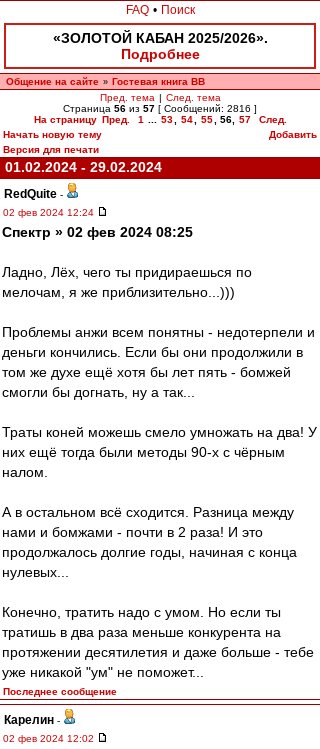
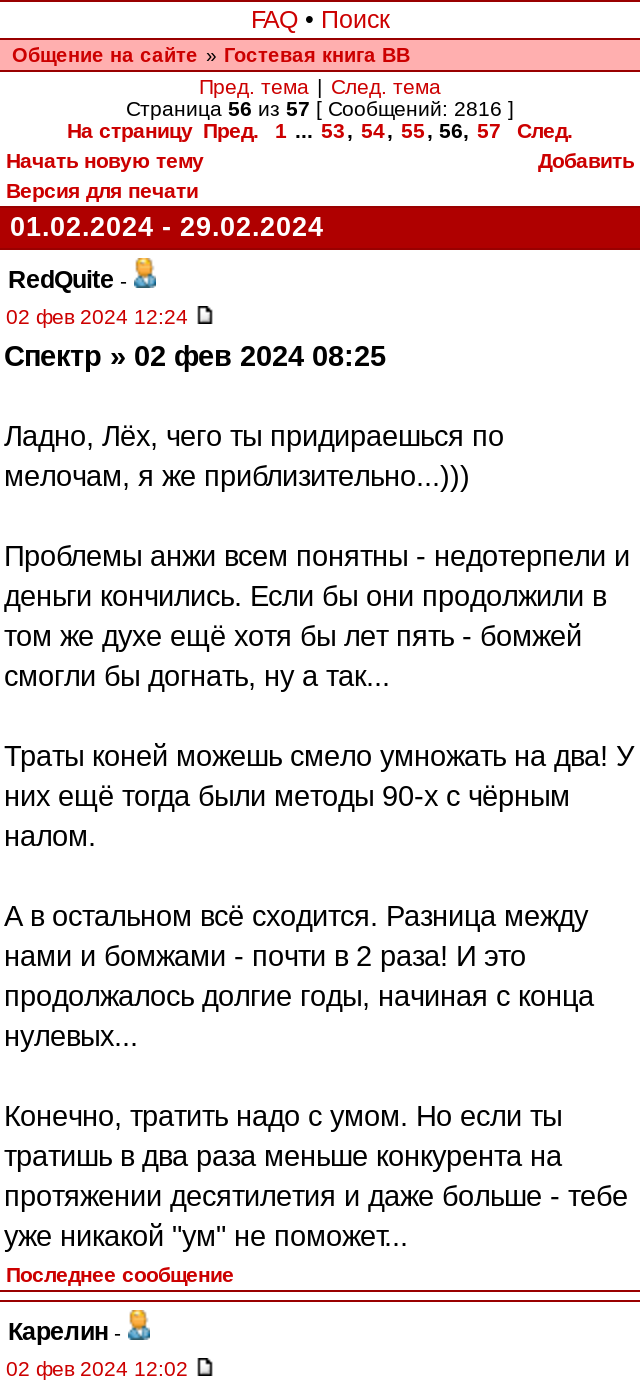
- «ЗОЛОТОЙ КАБАН 2025/2026».
- Подробнее
